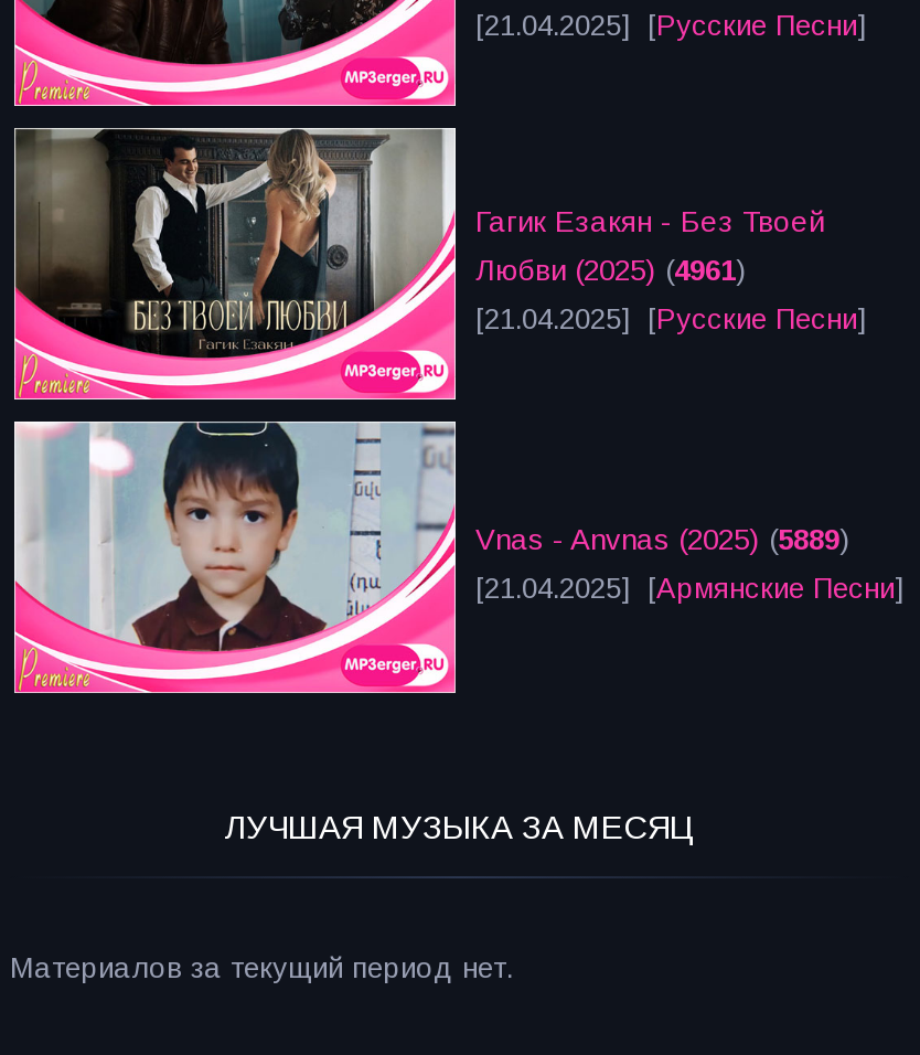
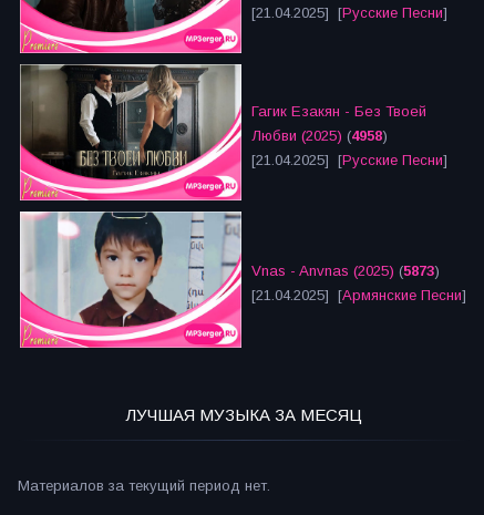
- Любви (2025) (4961)
+ Любви (2025) (4958)

- Vnas - Anvnas (2025) (5889)
+ Vnas - Anvnas (2025) (5873)
